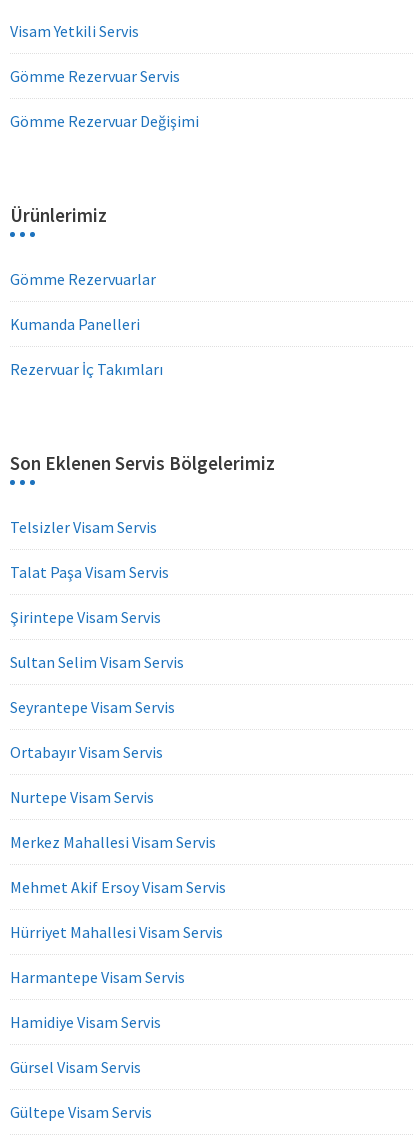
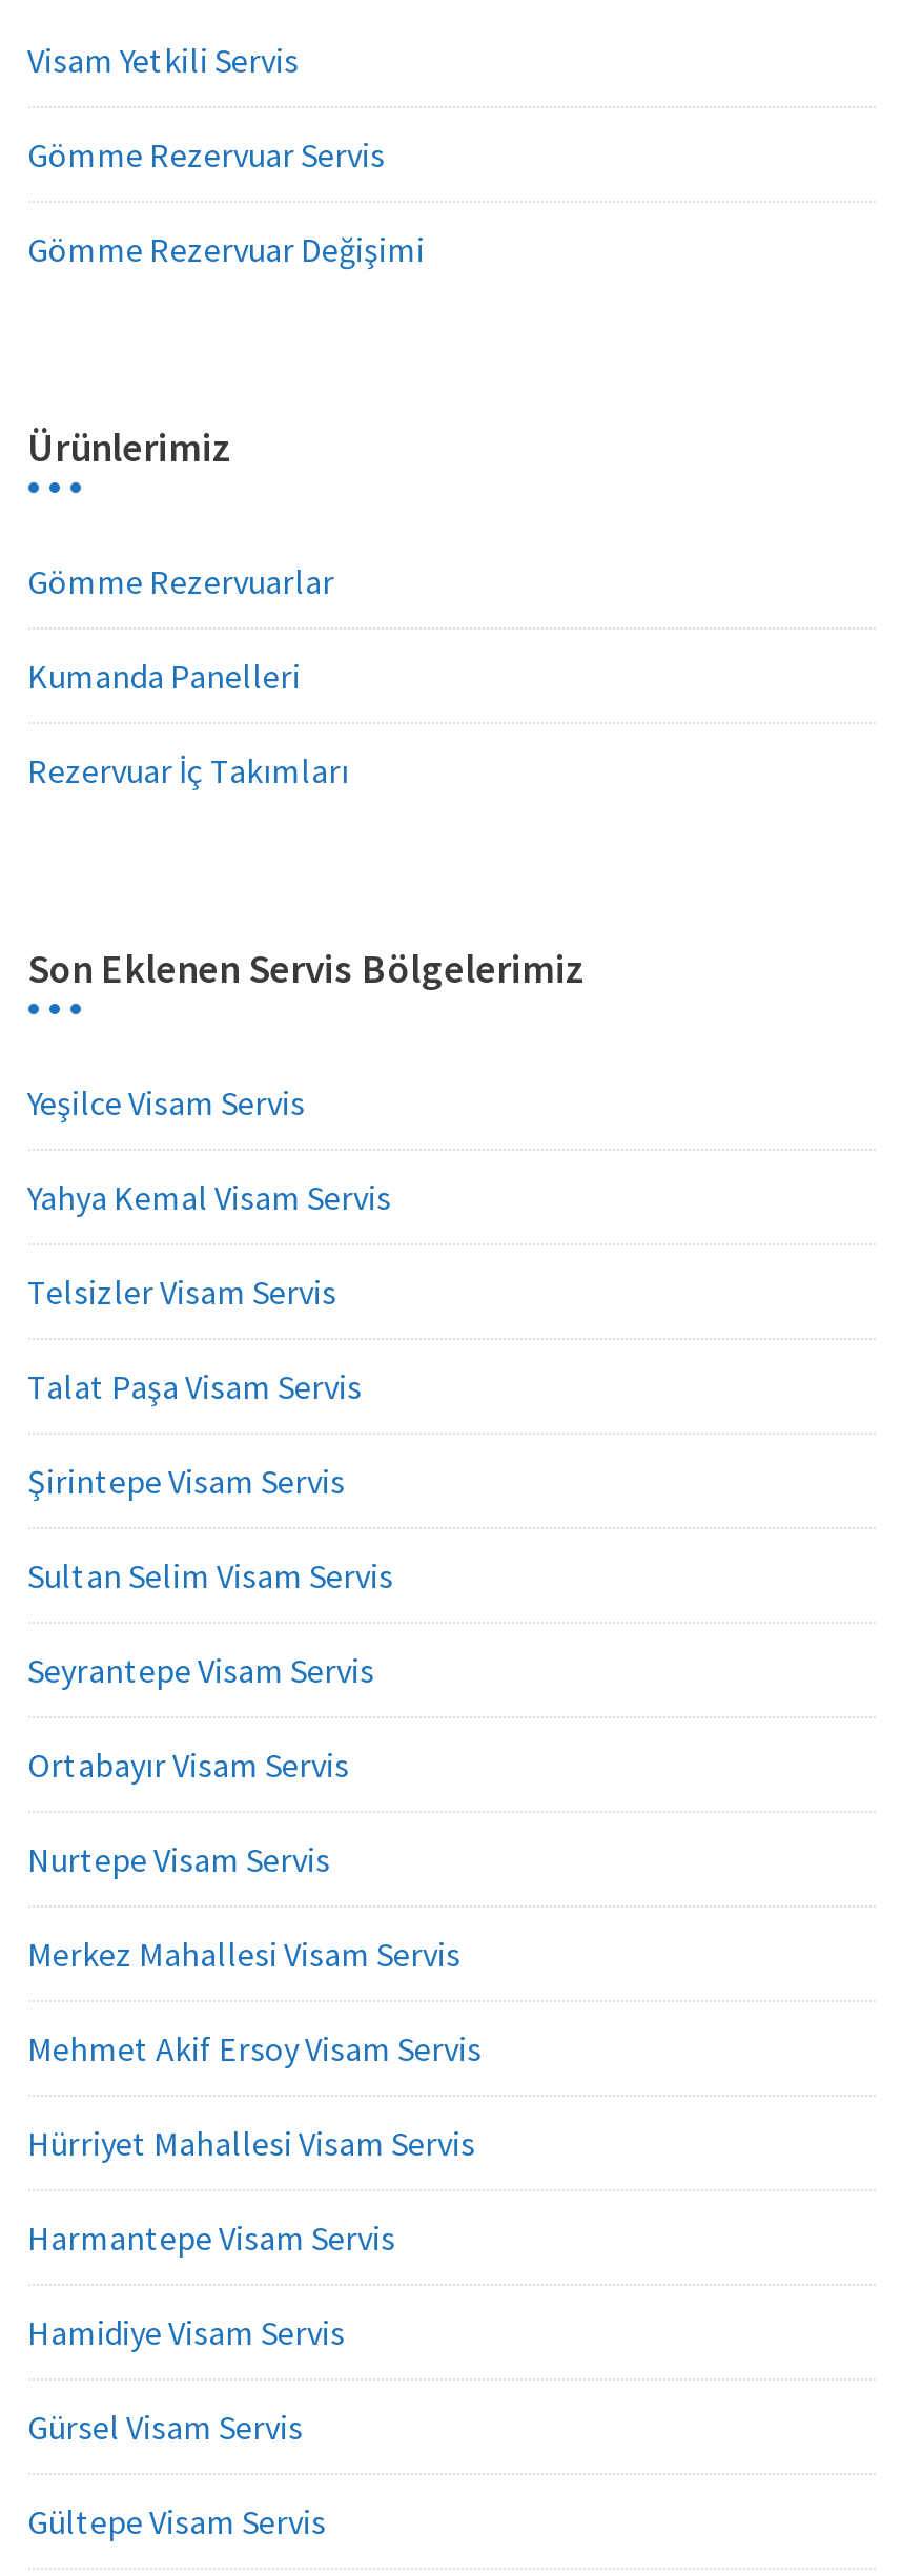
+ Yeşilce Visam Servis
+ Yahya Kemal Visam Servis
